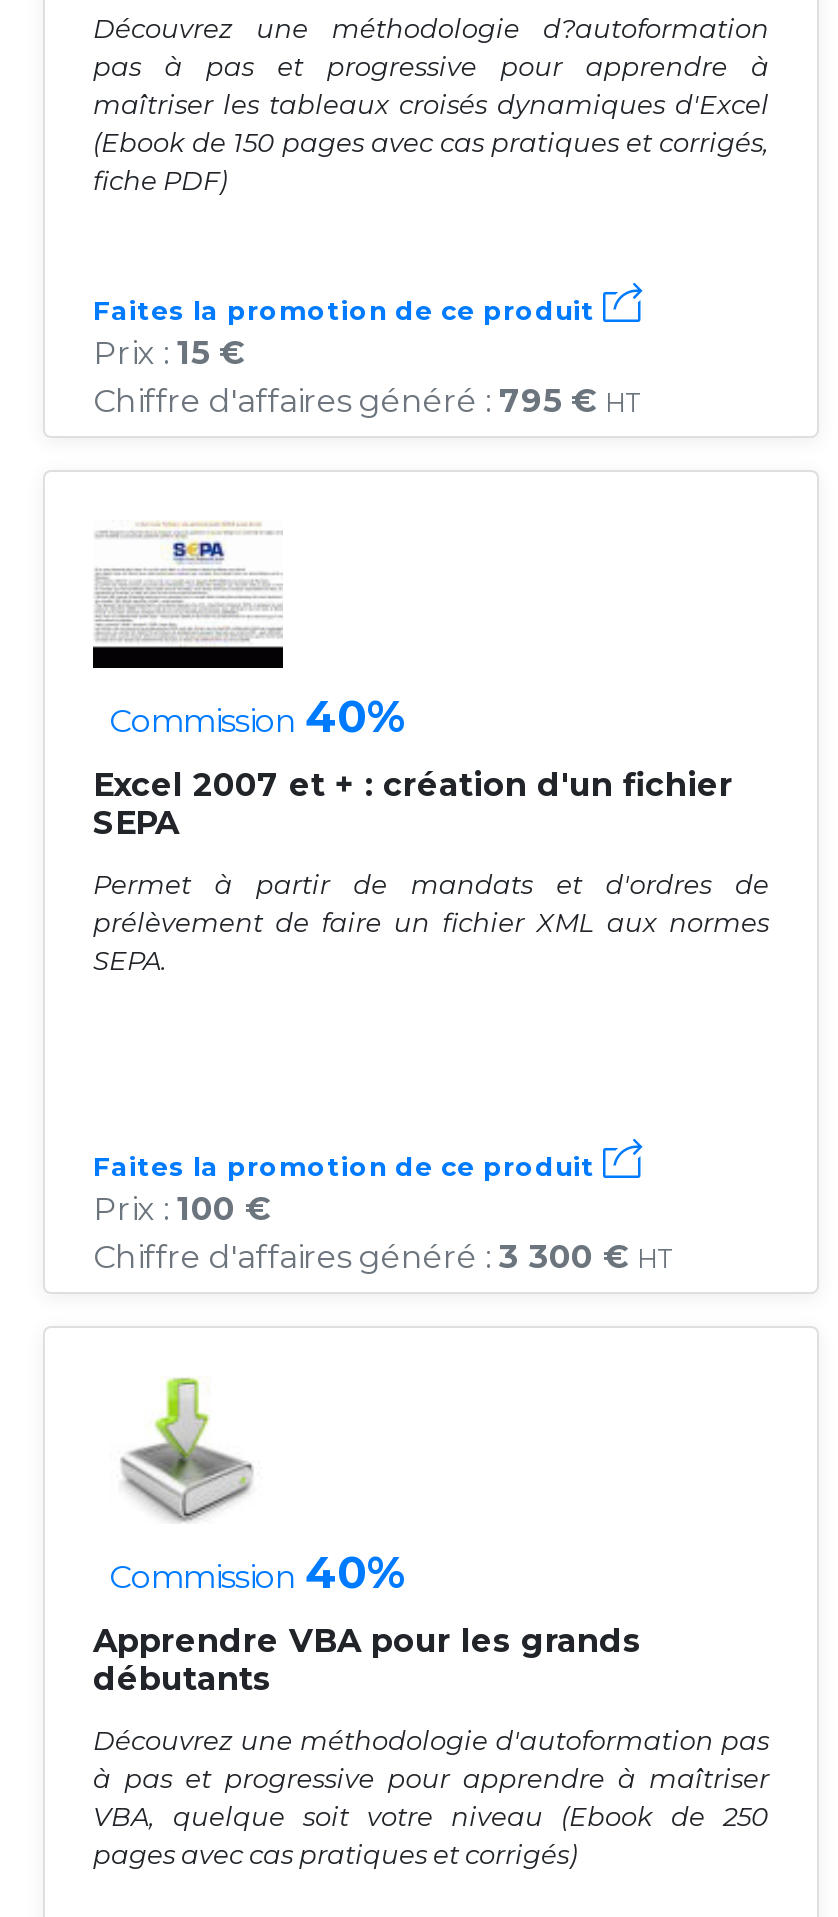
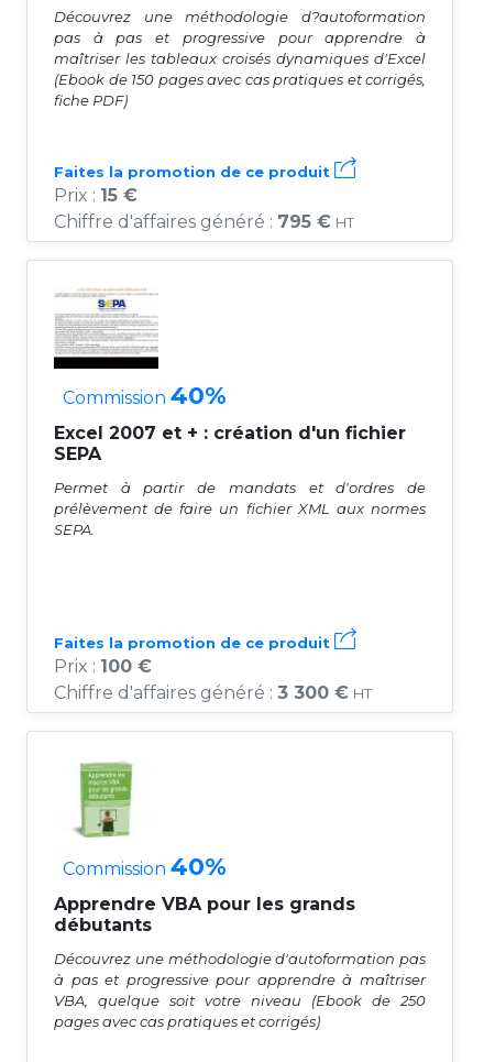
- [image]
+ [image]
